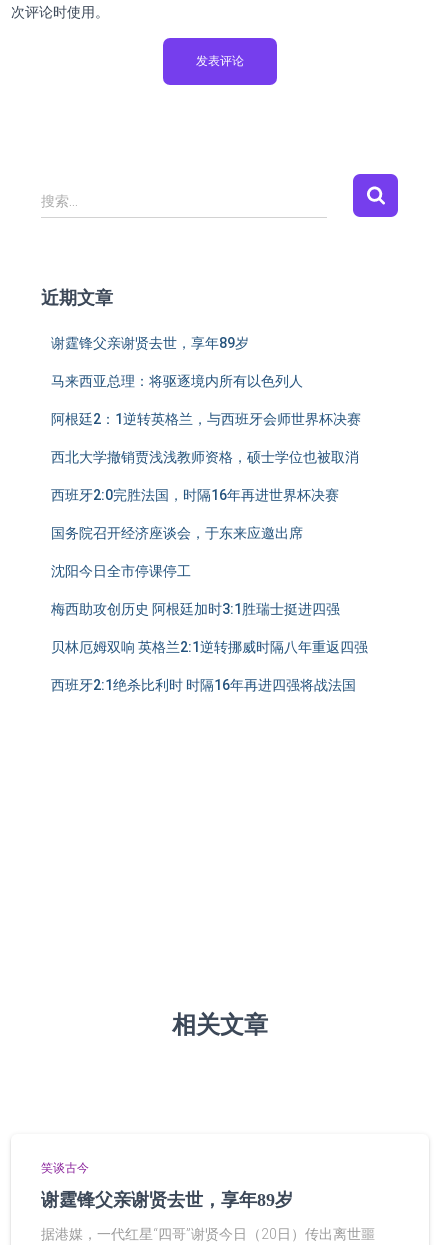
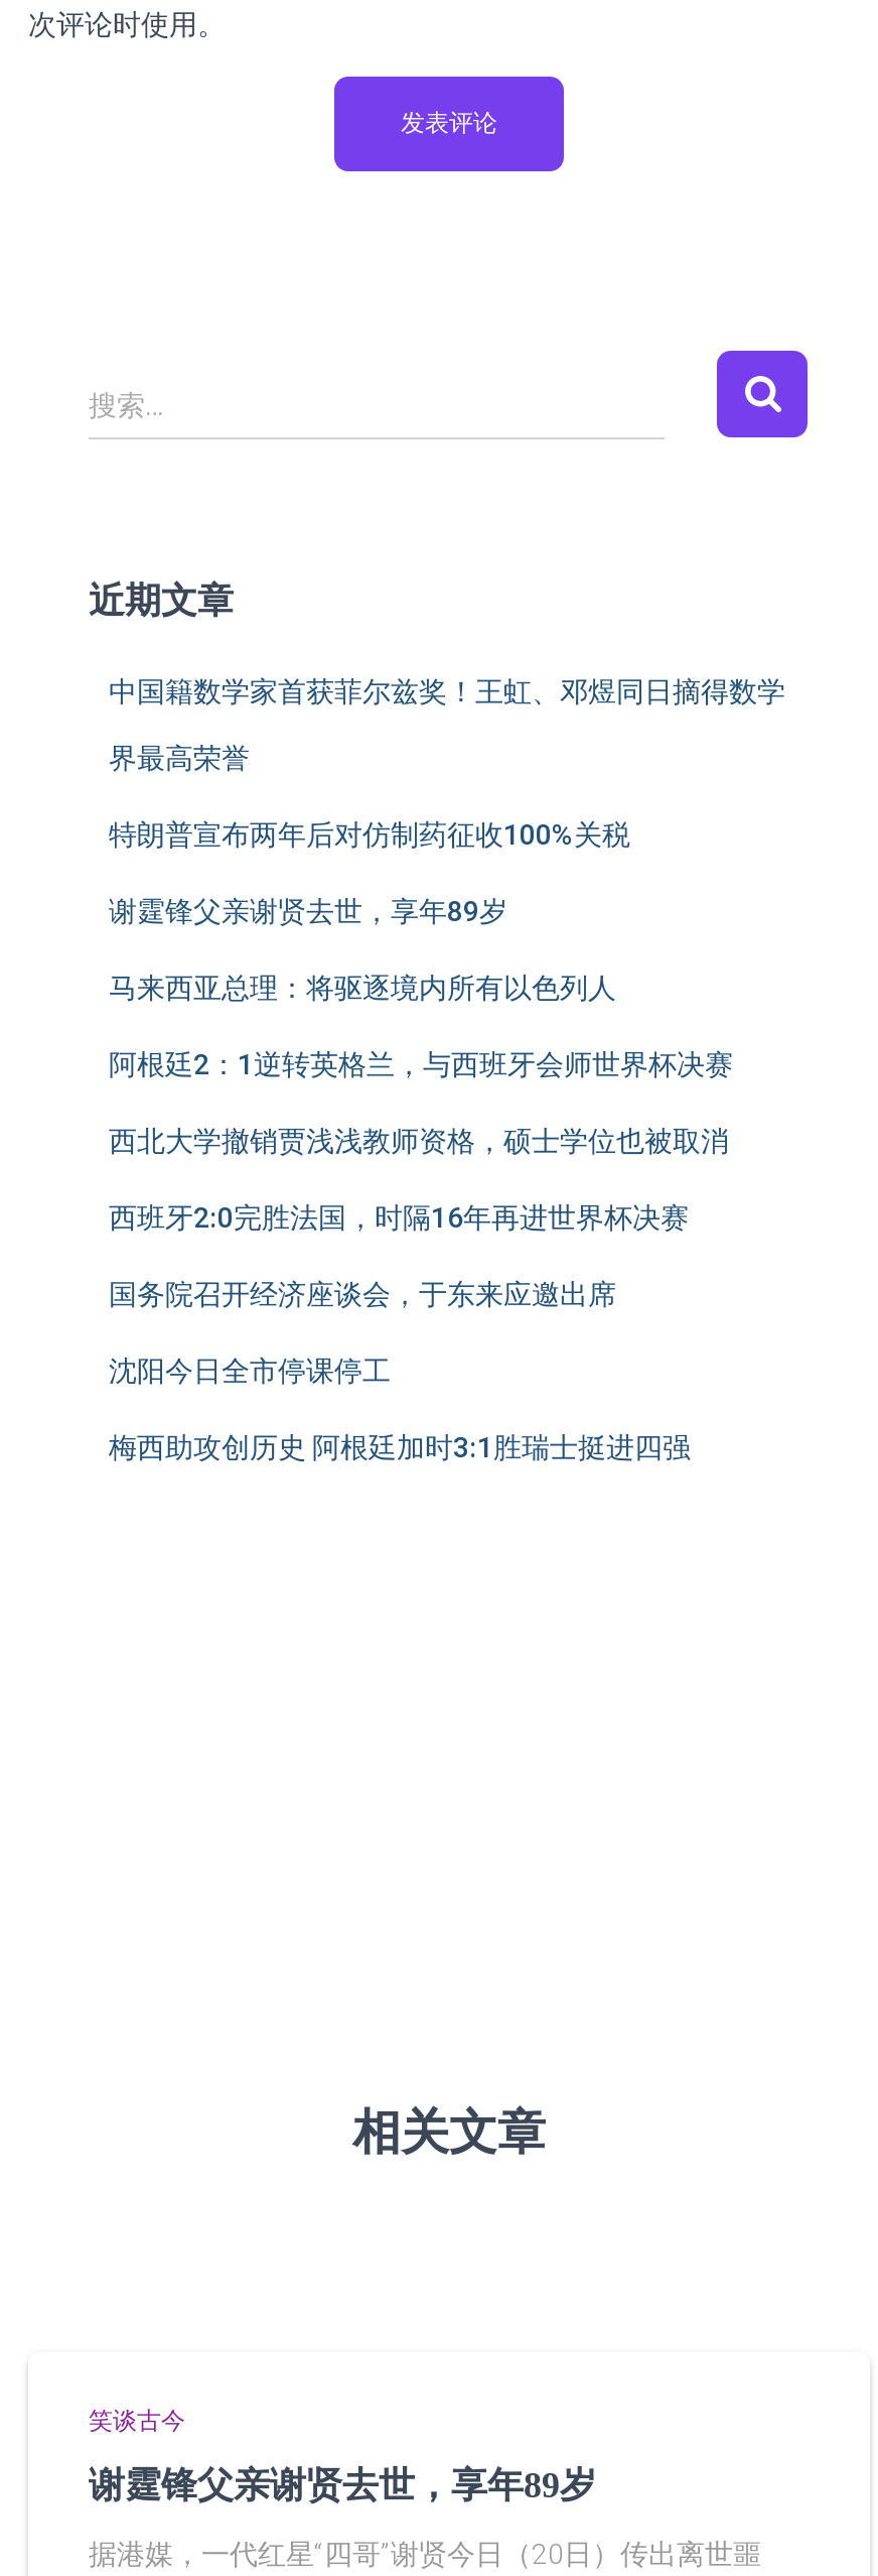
+ 中国籍数学家首获菲尔兹奖！王虹、邓煜同日摘得数学
+ 界最高荣誉
+ 特朗普宣布两年后对仿制药征收100%关税

moved down: 谢霆锋父亲谢贤去世，享年89岁 | 马来西亚总理：将驱逐境内所有以色列人 | 阿根廷2：1逆转英格兰，与西班牙会师世界杯决赛 | 西北大学撤销贾浅浅教师资格，硕士学位也被取消 | 西班牙2:0完胜法国，时隔16年再进世界杯决赛 | 国务院召开经济座谈会，于东来应邀出席 | 沈阳今日全市停课停工 | 梅西助攻创历史 阿根廷加时3:1胜瑞士挺进四强

- 贝林厄姆双响 英格兰2:1逆转挪威时隔八年重返四强
- 西班牙2:1绝杀比利时 时隔16年再进四强将战法国
